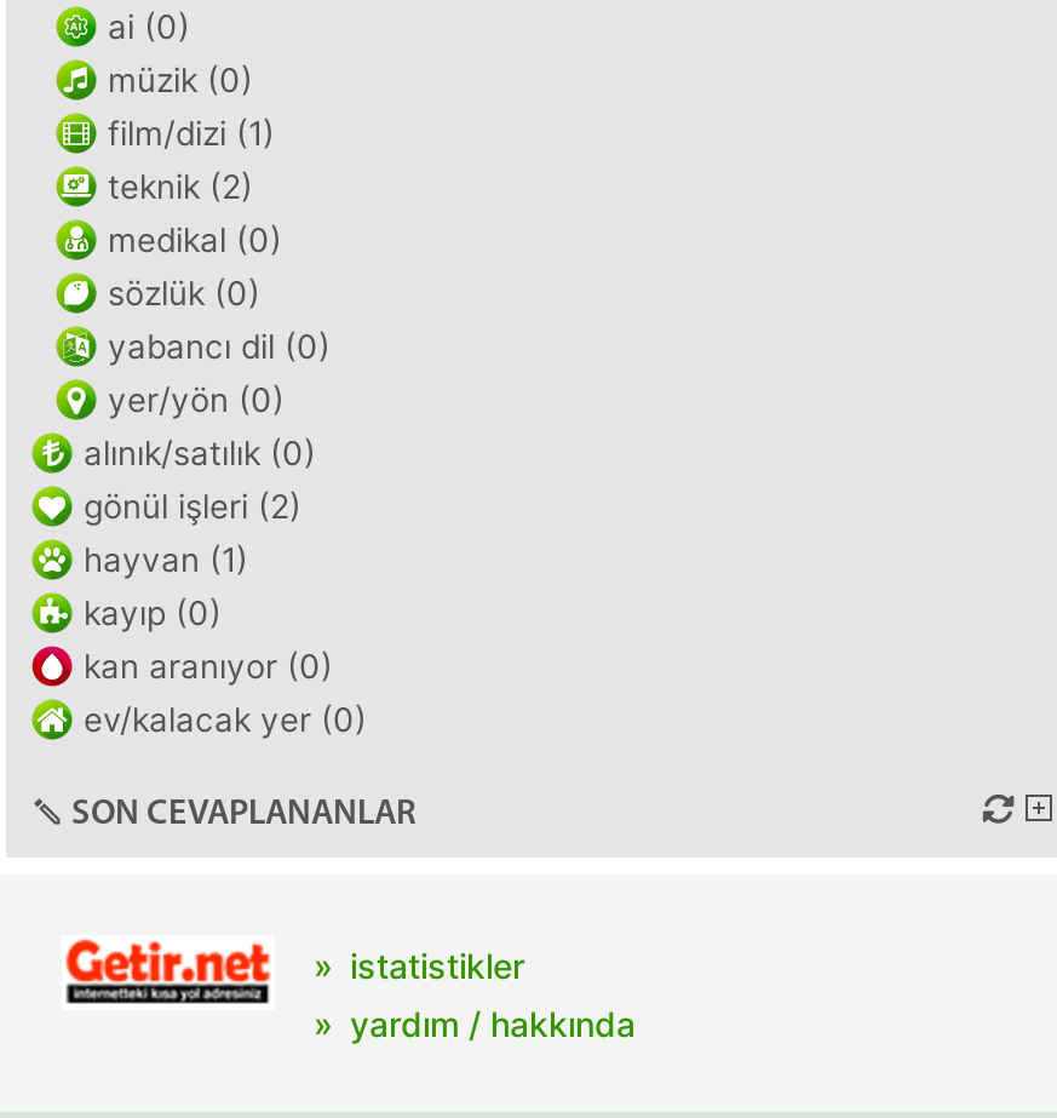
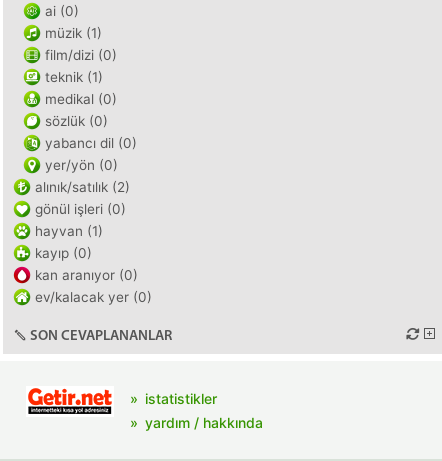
- müzik (0)
+ müzik (1)

- film/dizi (1)
+ film/dizi (0)

- teknik (2)
+ teknik (1)

- alınık/satılık (0)
+ alınık/satılık (2)

- gönül işleri (2)
+ gönül işleri (0)
